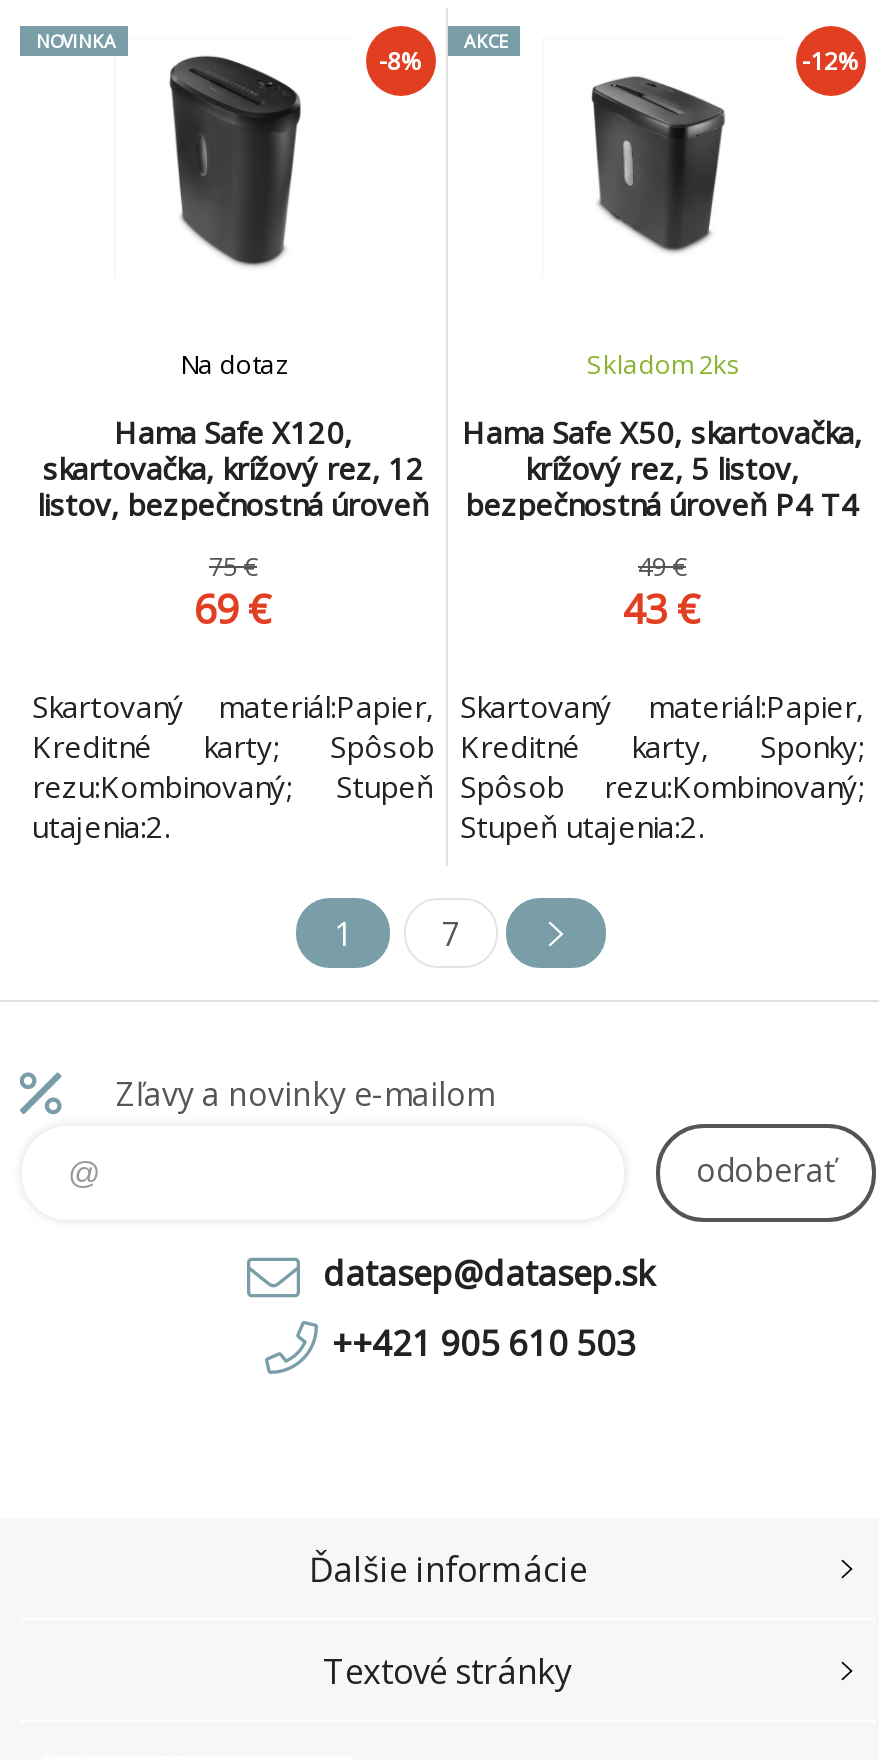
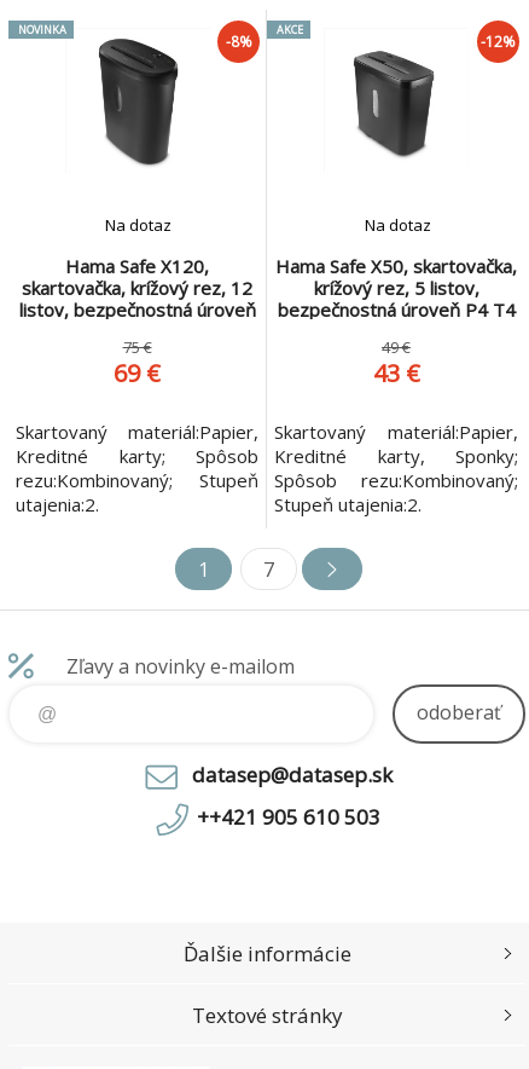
- Skladom 2ks
+ Na dotaz
